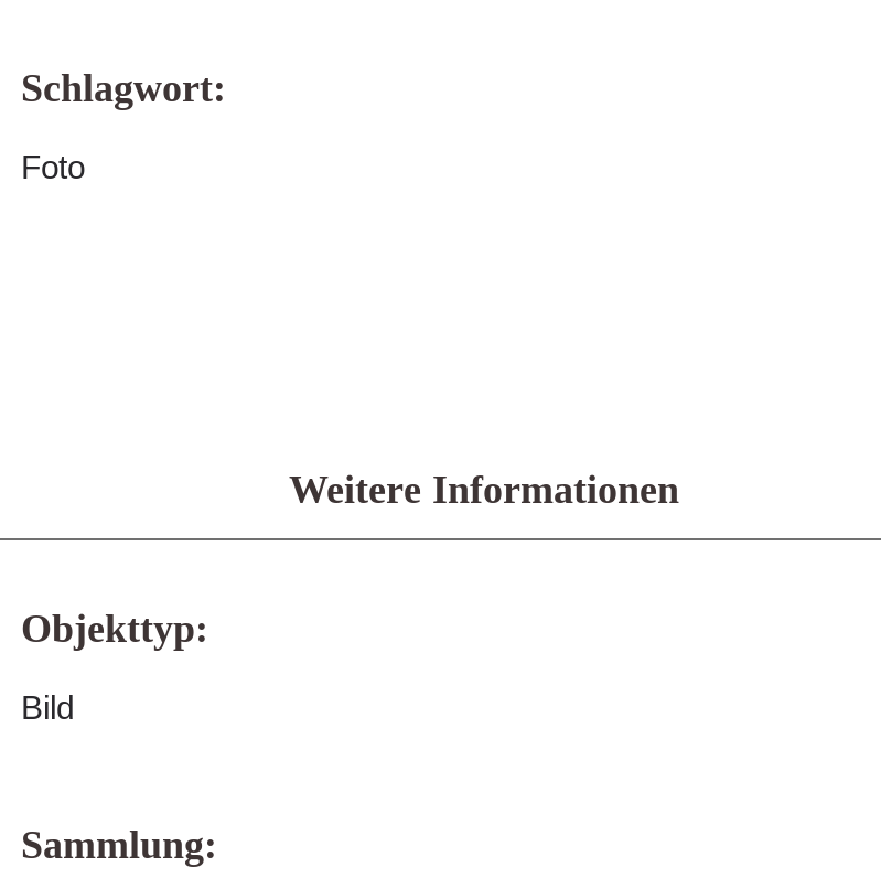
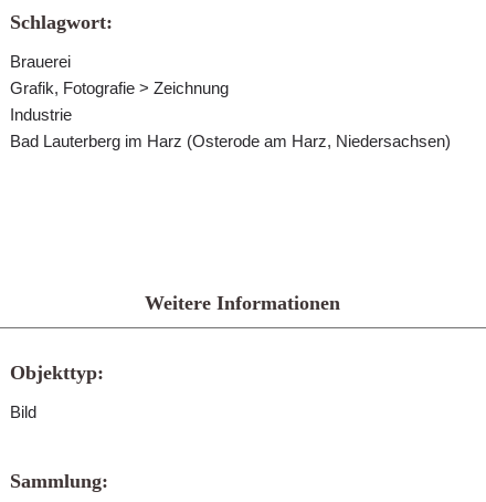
- Foto
+ Brauerei
+ Grafik, Fotografie > Zeichnung
+ Industrie
+ Bad Lauterberg im Harz (Osterode am Harz, Niedersachsen)
